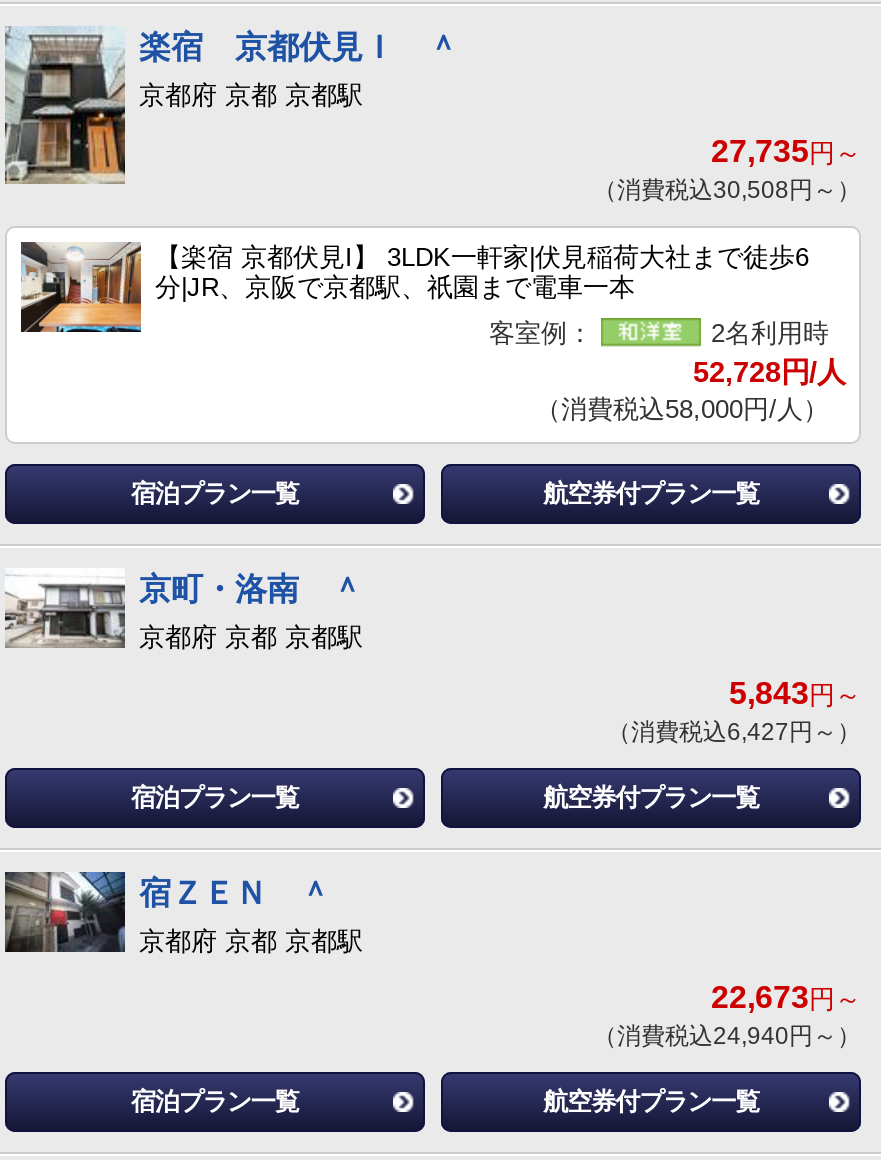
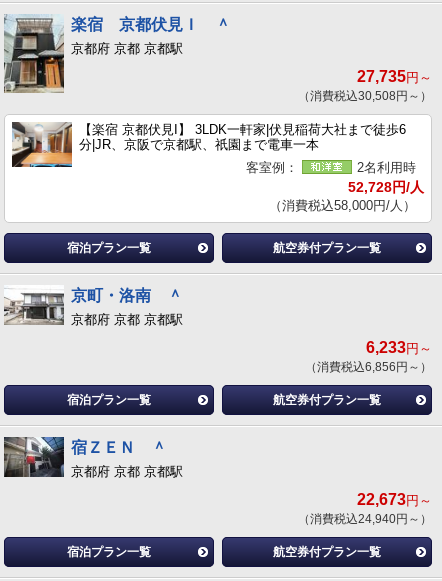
- 5,843円～
+ 6,233円～

- （消費税込6,427円～）
+ （消費税込6,856円～）
